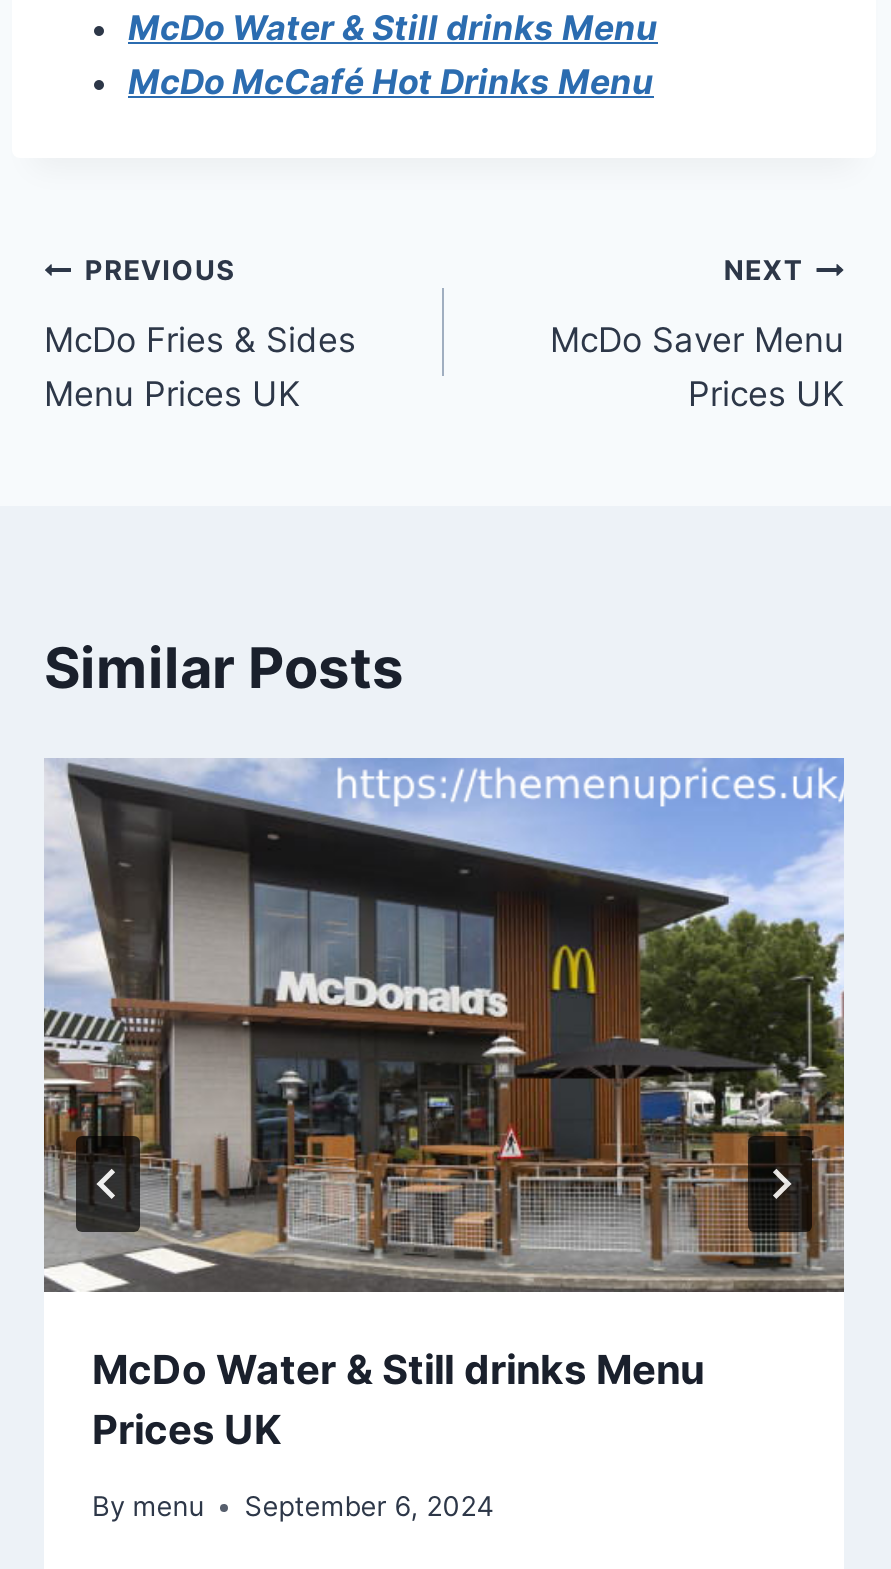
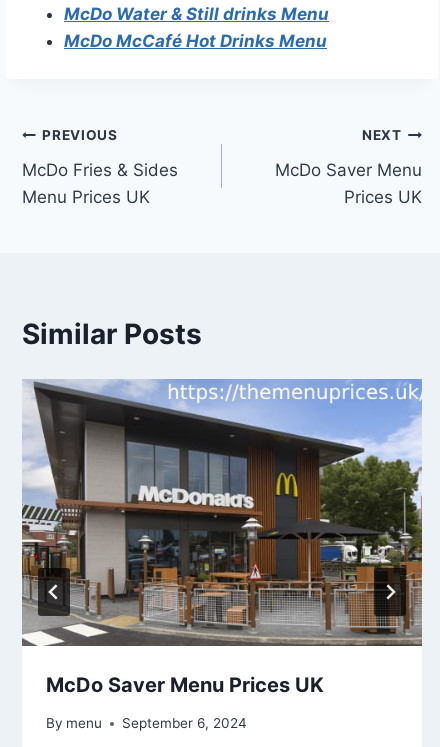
- McDo Water & Still drinks Menu
- Prices UK
+ McDo Saver Menu Prices UK
